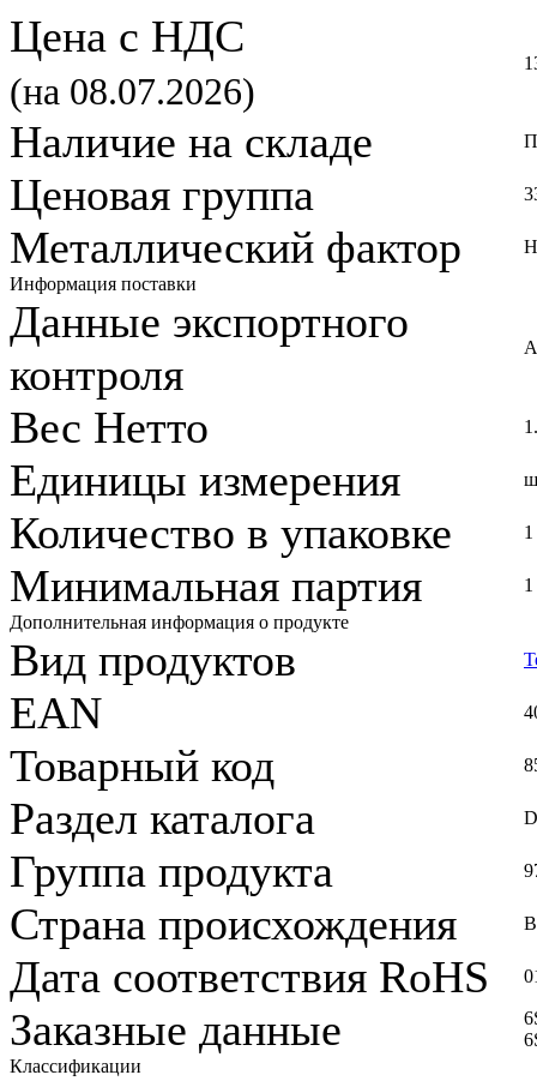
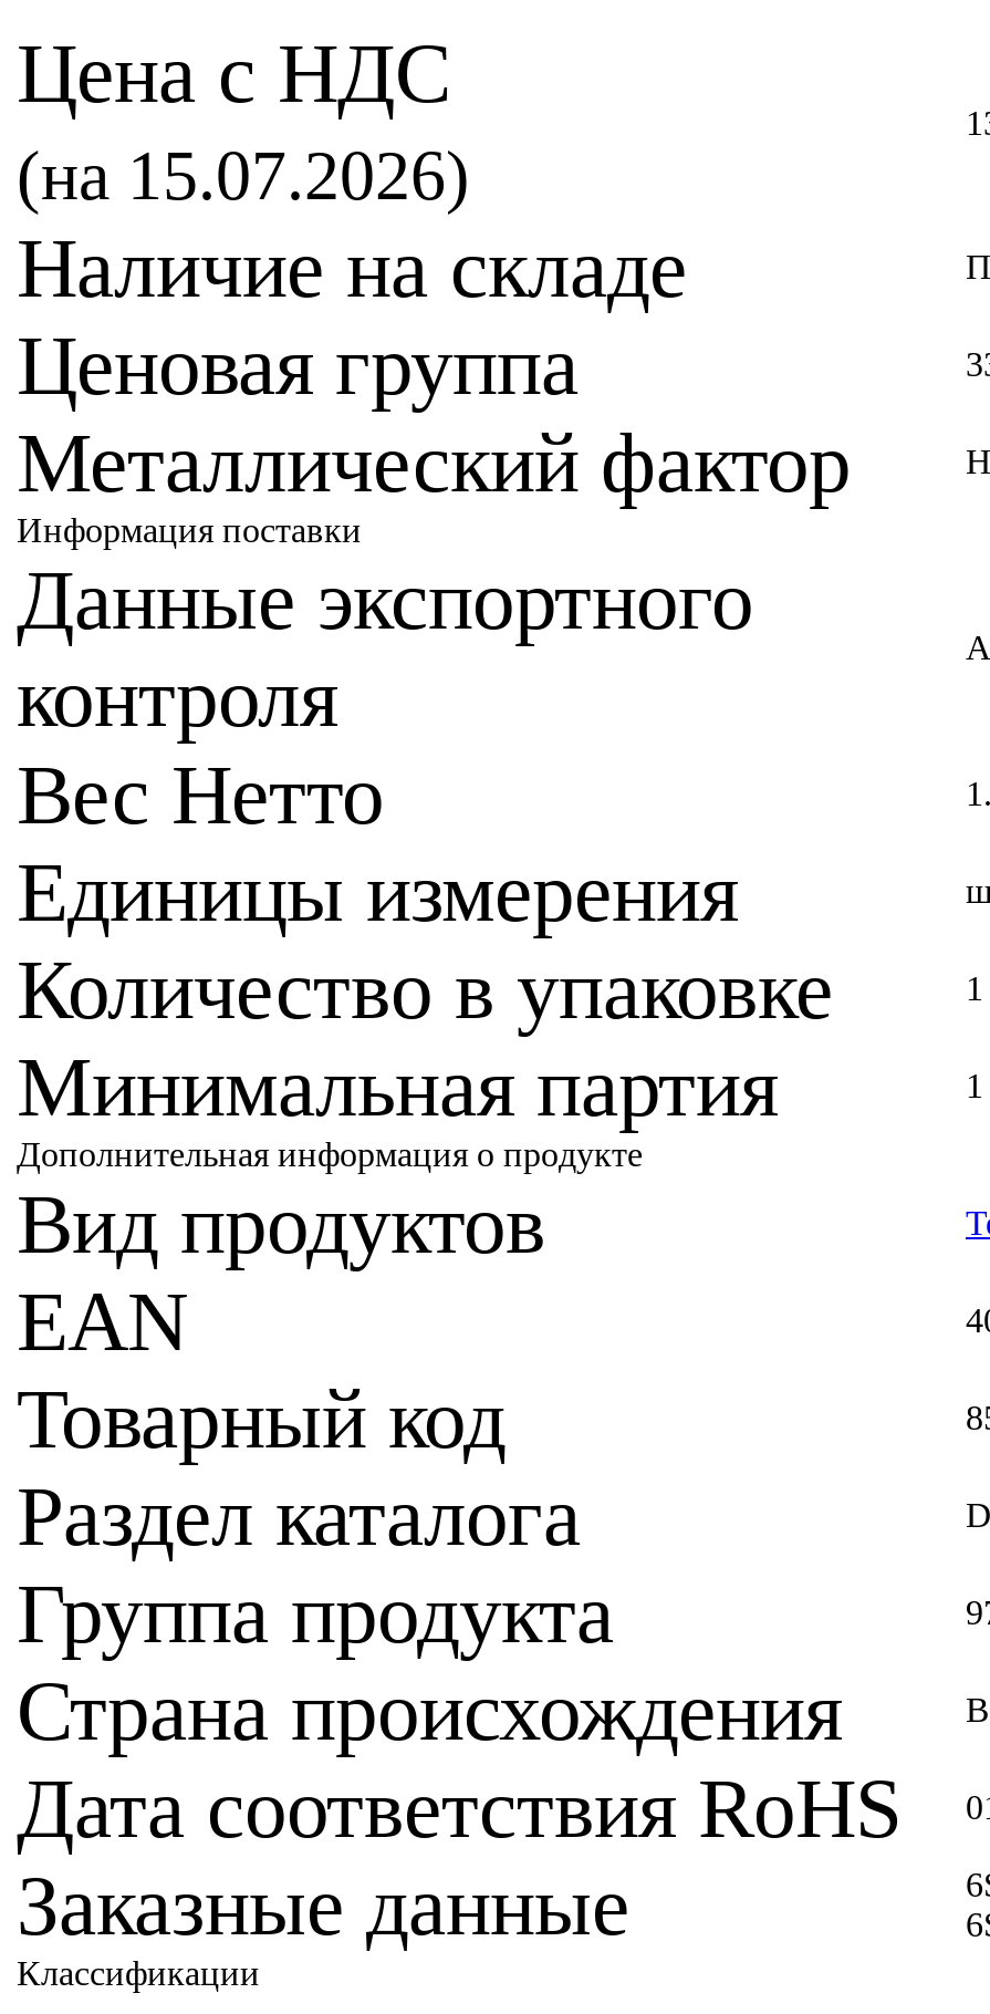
- (на 08.07.2026)
+ (на 15.07.2026)
